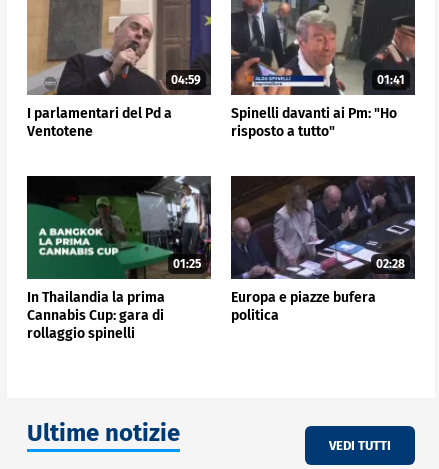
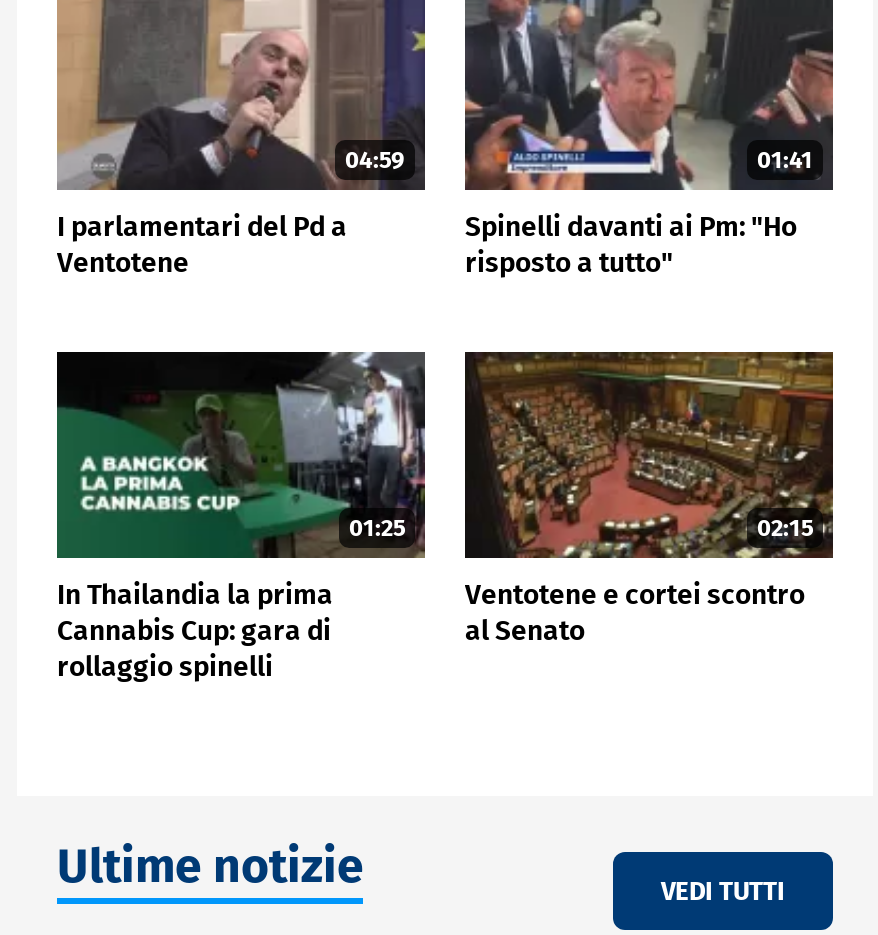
- [image]
- 02:28
+ [image]
+ 02:15

- Europa e piazze bufera
- politica
+ Ventotene e cortei scontro
+ al Senato
